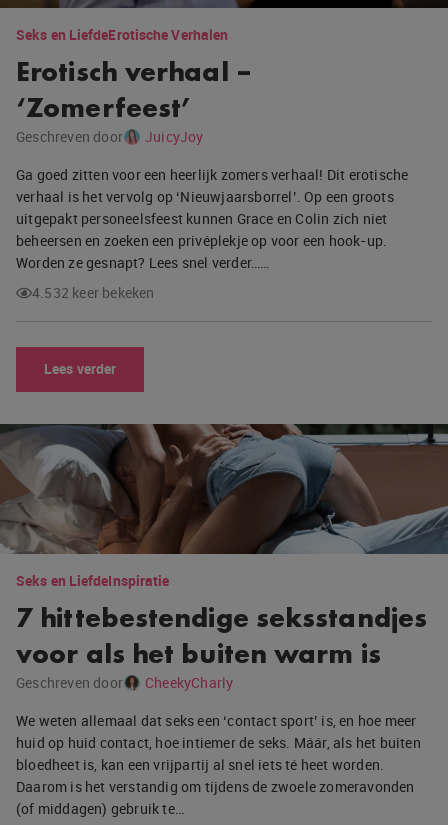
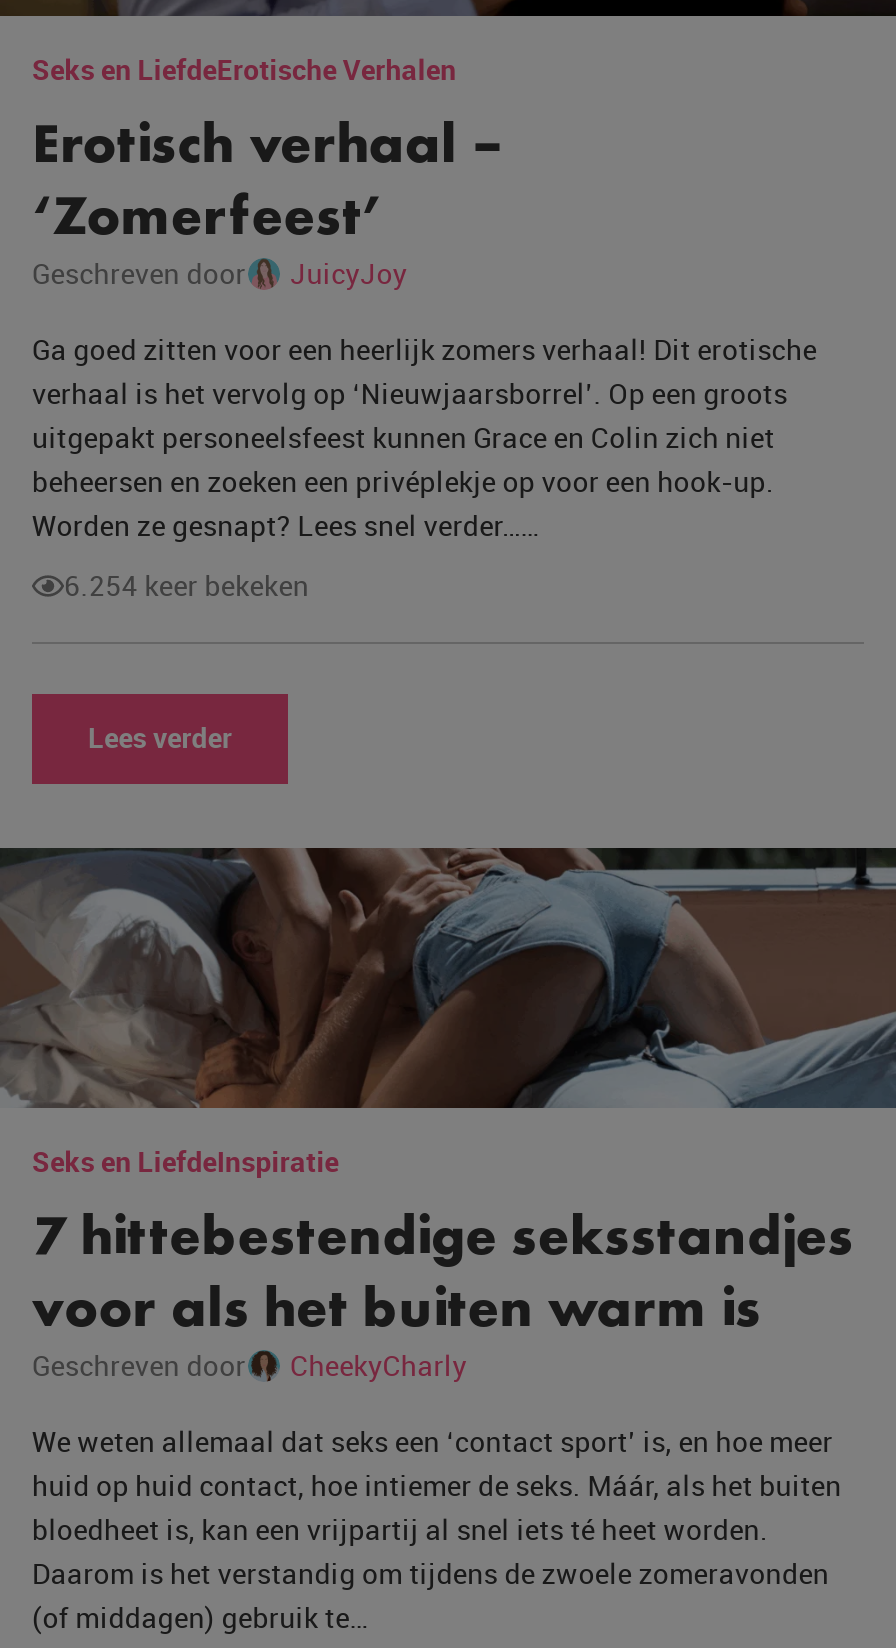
- 4.532 keer bekeken
+ 6.254 keer bekeken
